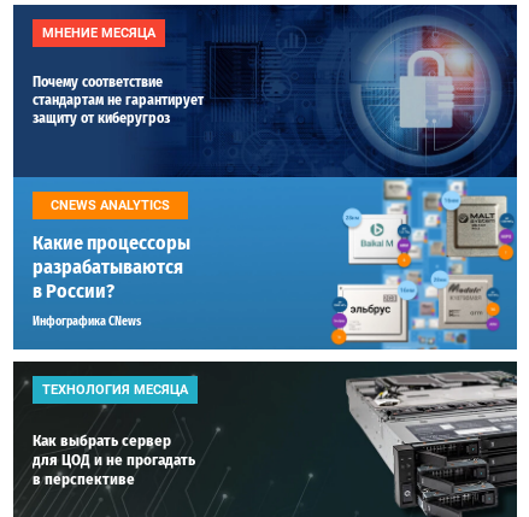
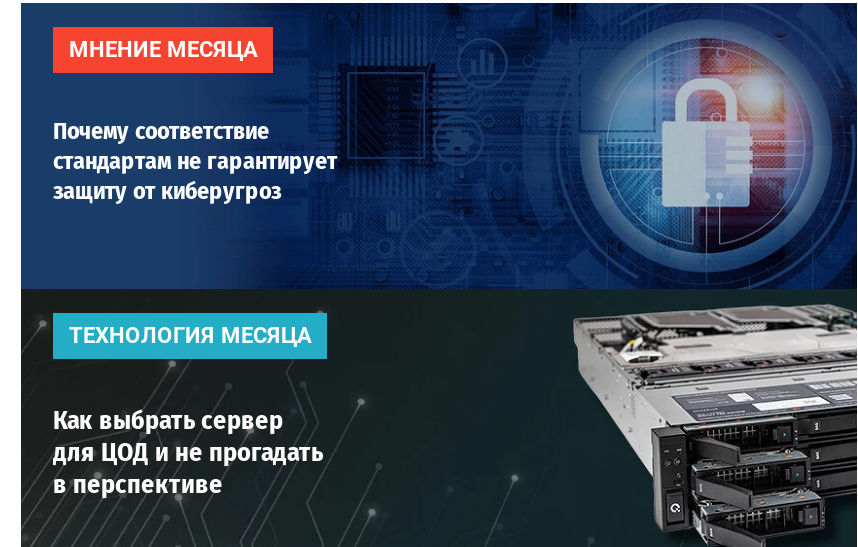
- [image]
- CNEWS ANALYTICS
- Какие процессоры
- разрабатываются
- в России?
- Инфографика CNews
